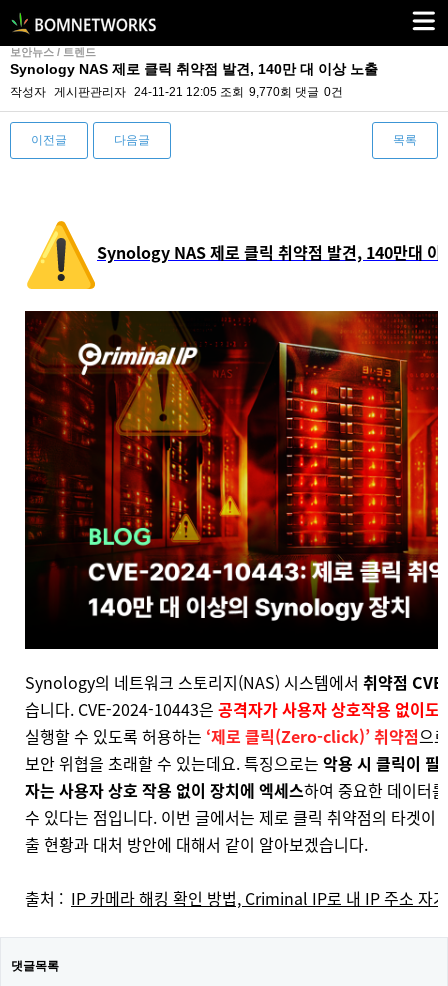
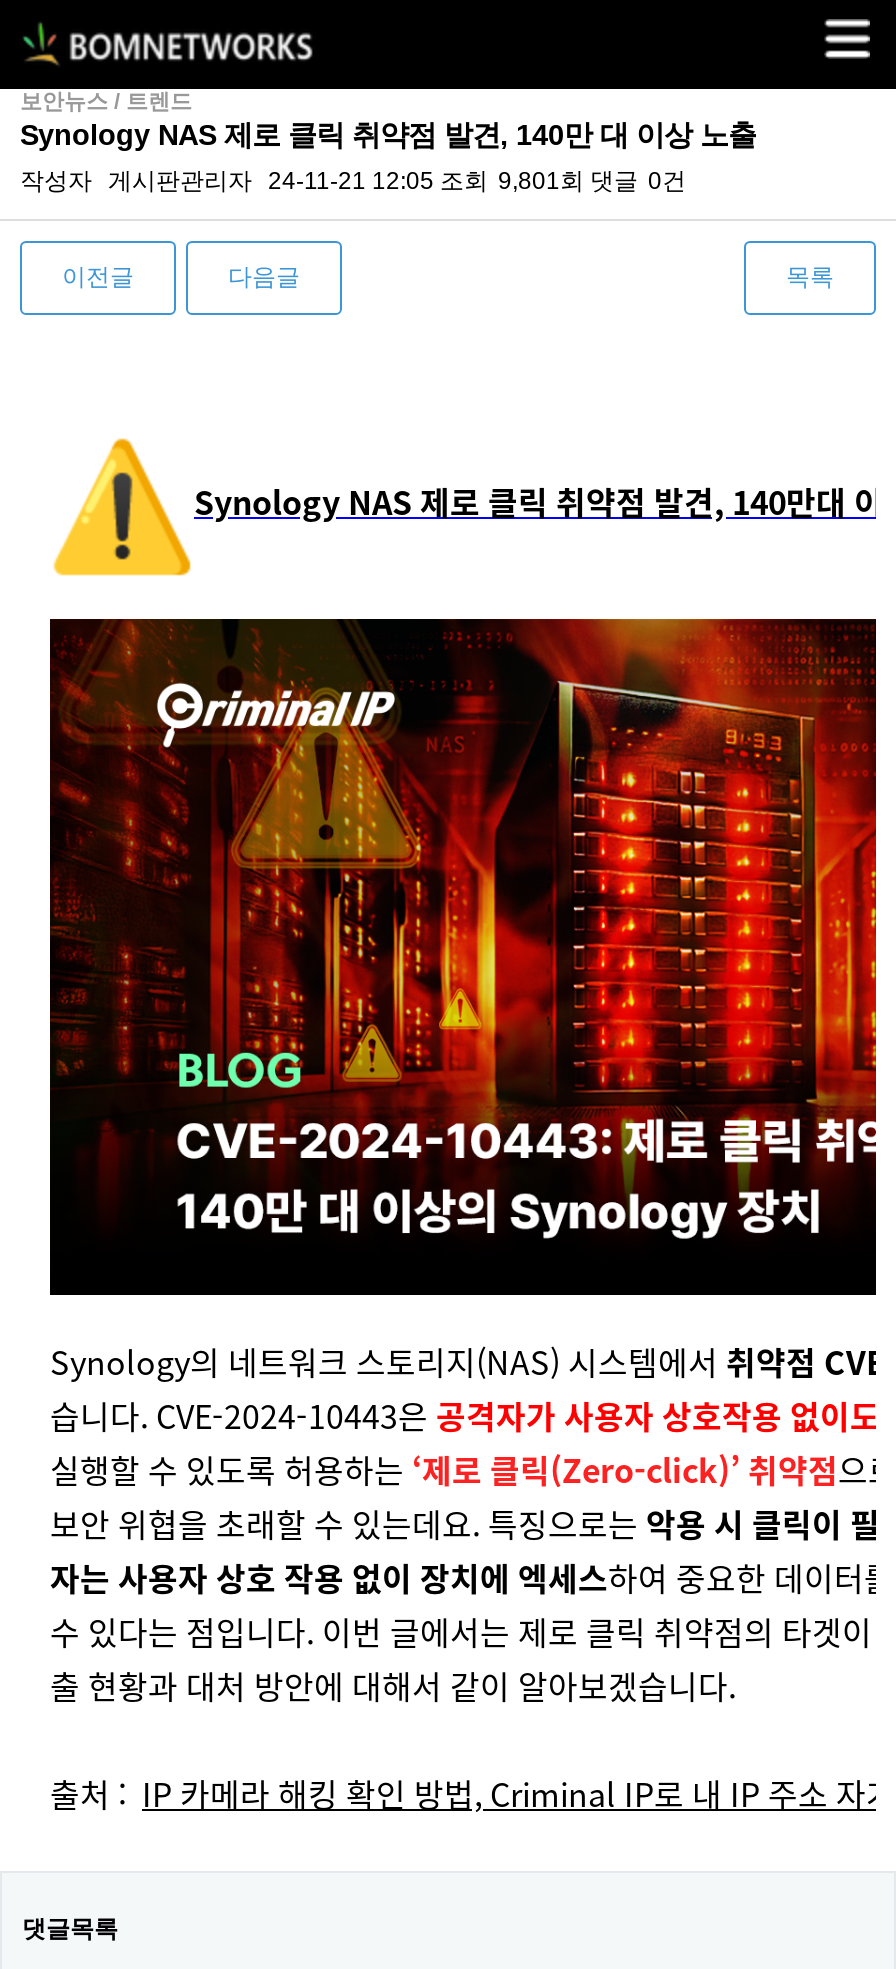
- 작성자 게시판관리자 24-11-21 12:05 조회 9,770회 댓글 0건
+ 작성자 게시판관리자 24-11-21 12:05 조회 9,801회 댓글 0건
